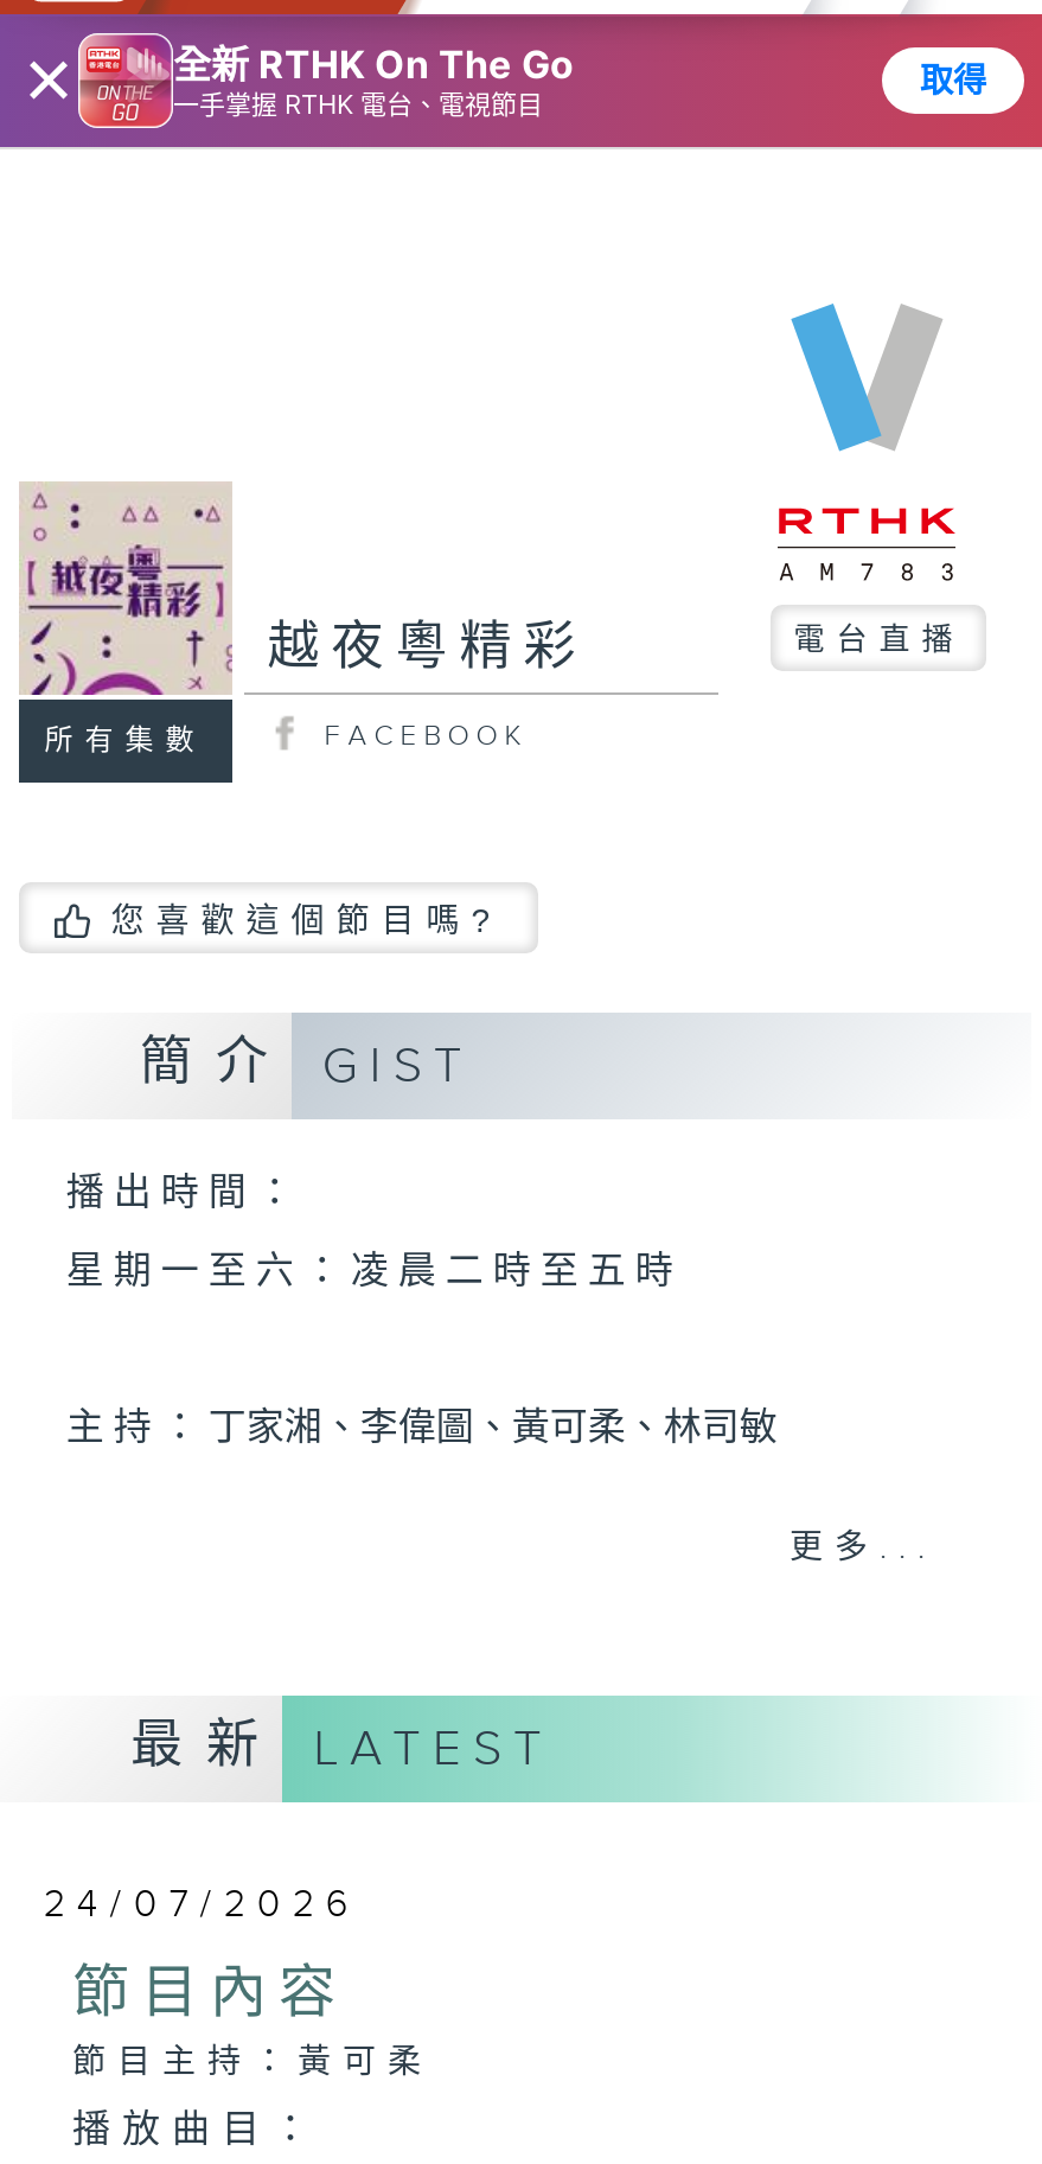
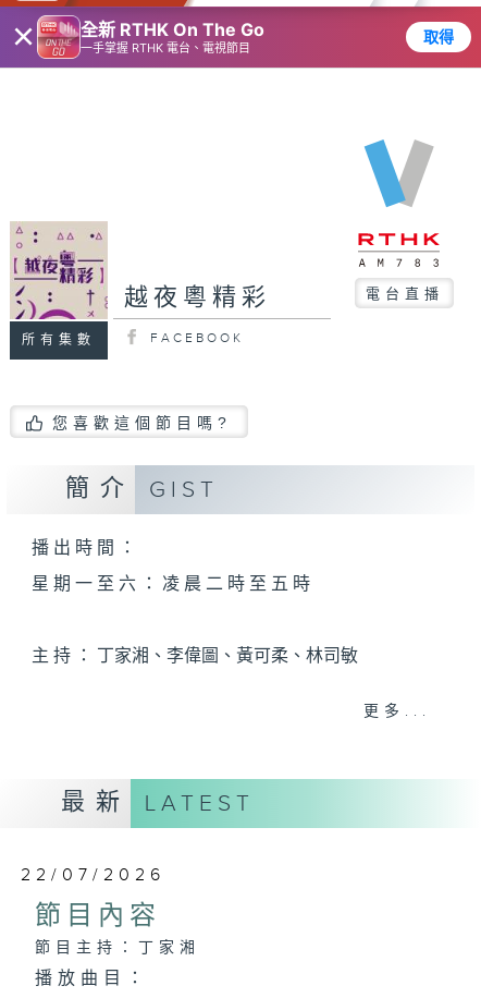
- 24/07/2026
+ 22/07/2026

- 節目主持：黃可柔
+ 節目主持：丁家湘
